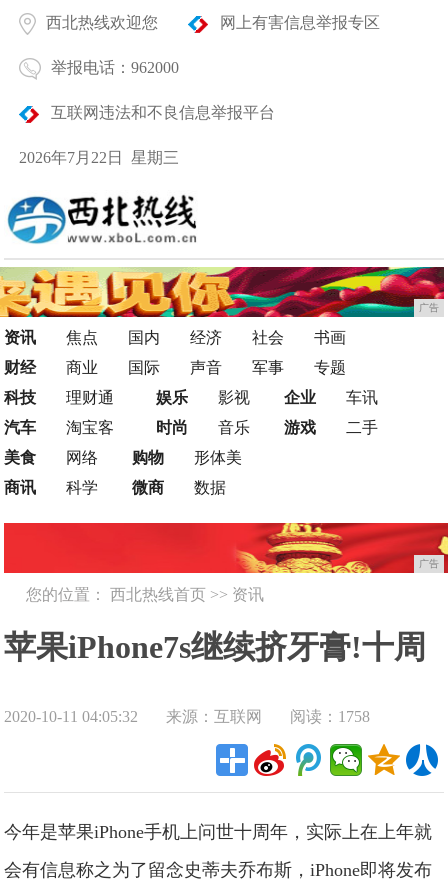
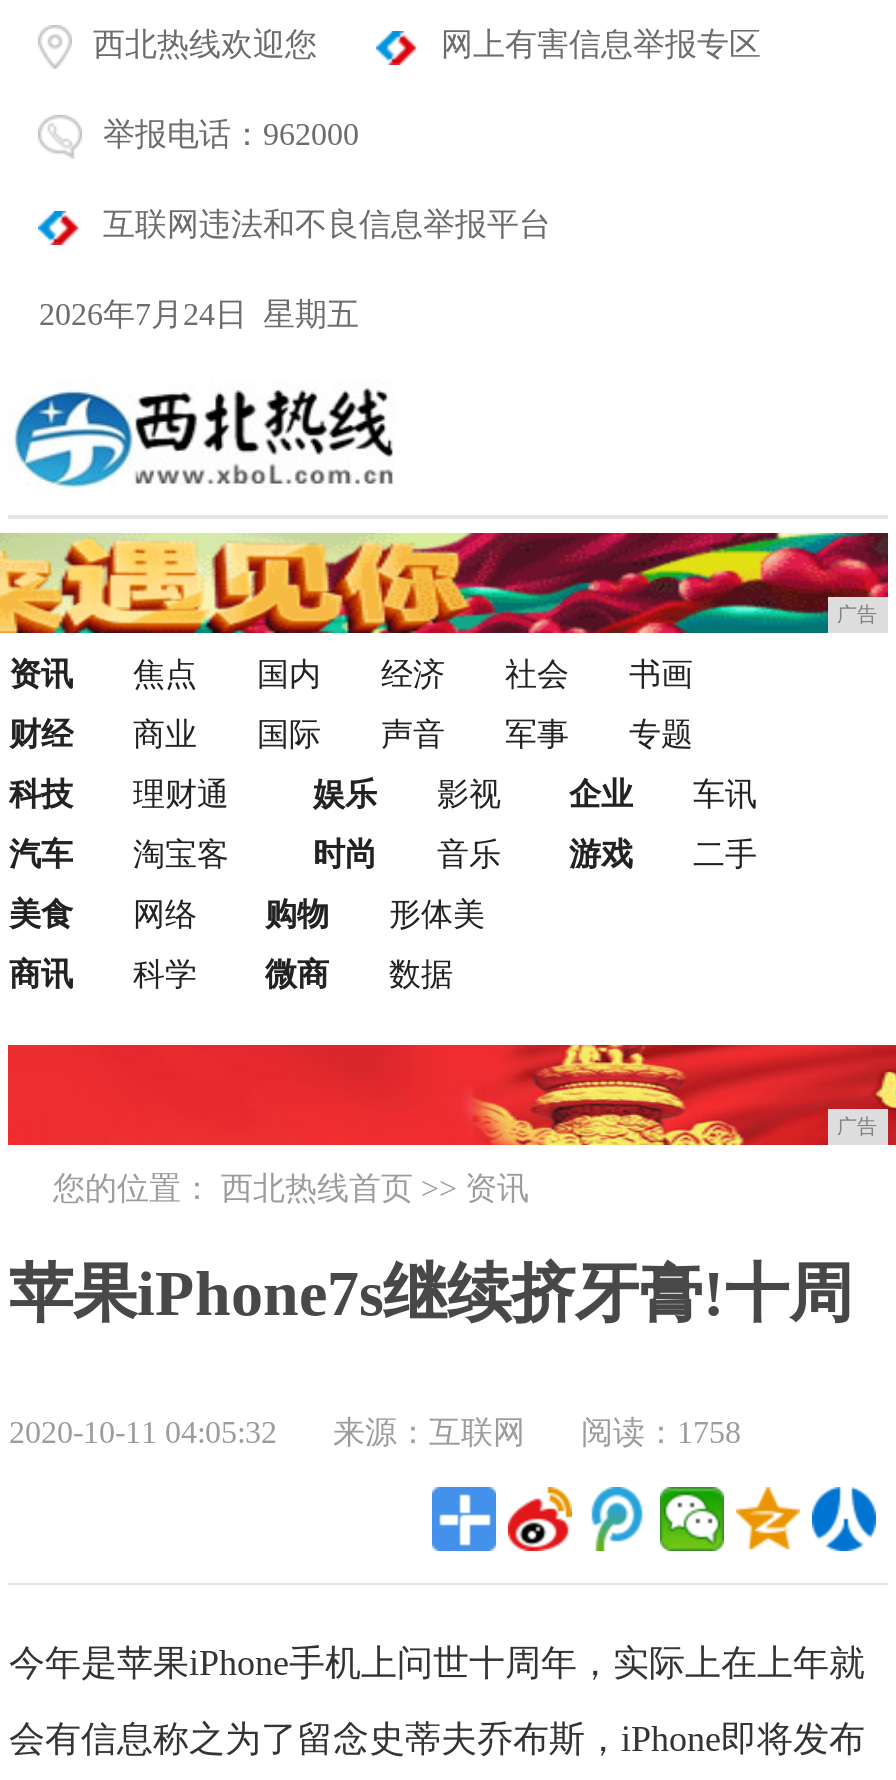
- 2026年7月22日 星期三
+ 2026年7月24日 星期五
